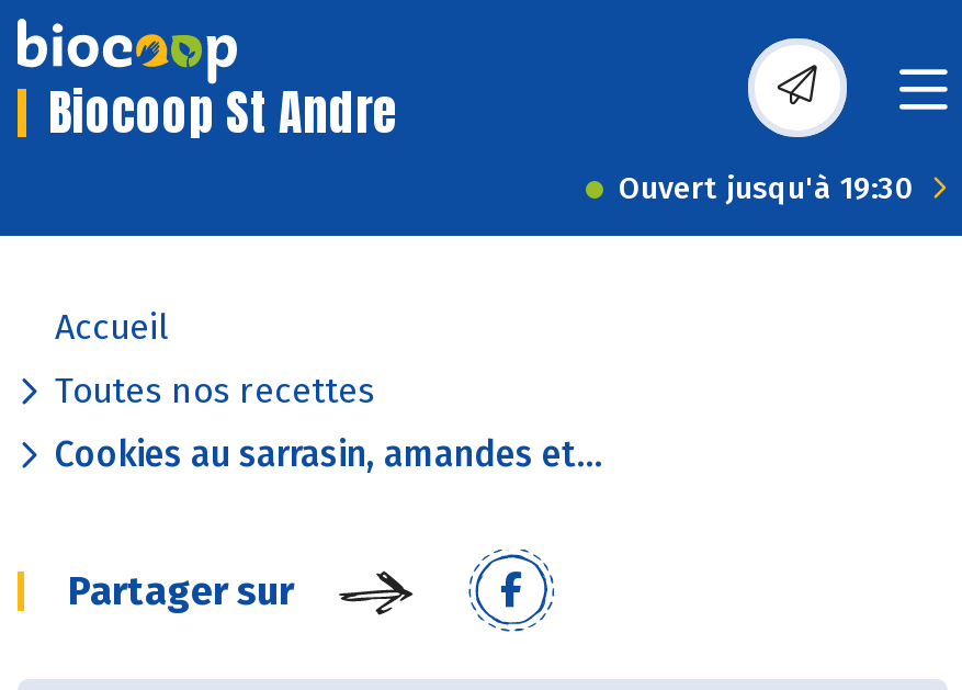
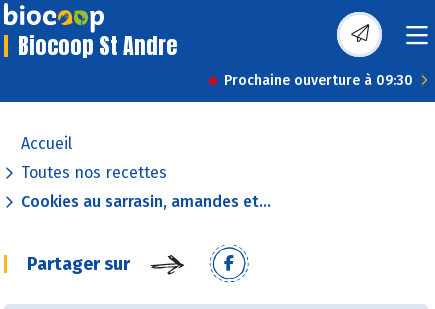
- Ouvert jusqu'à 19:30
+ Prochaine ouverture à 09:30
